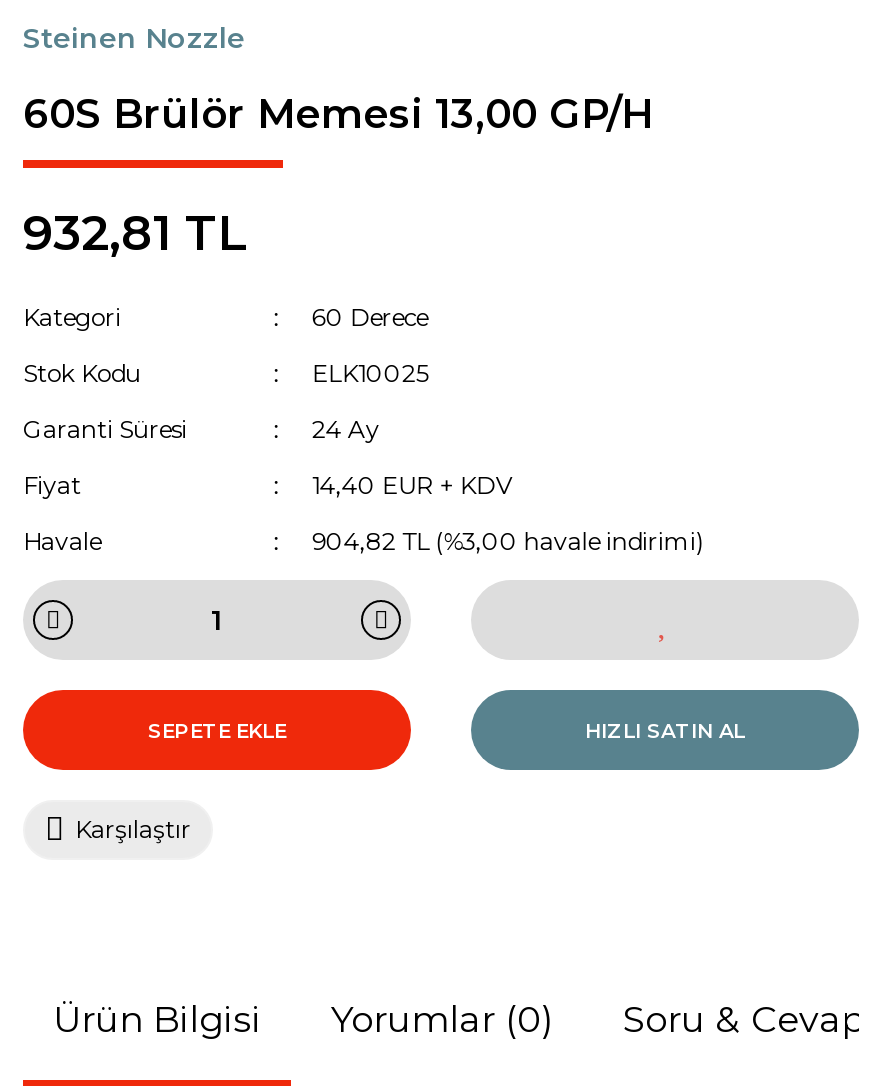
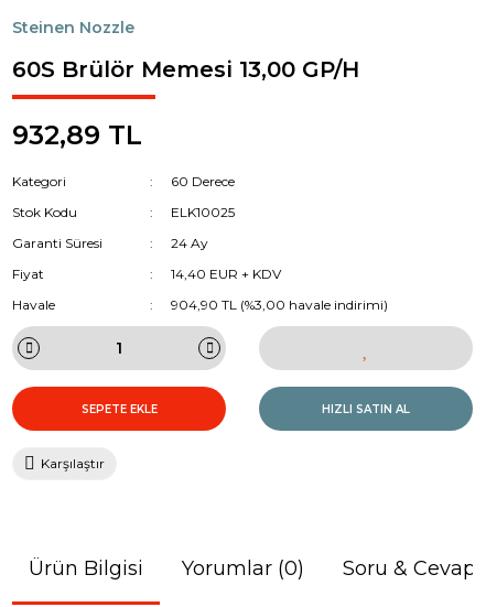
- 932,81 TL
+ 932,89 TL

- 904,82 TL (%3,00 havale indirimi)
+ 904,90 TL (%3,00 havale indirimi)
